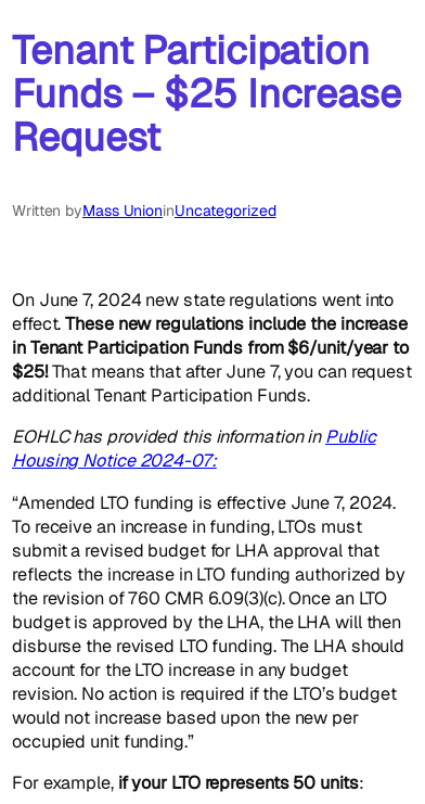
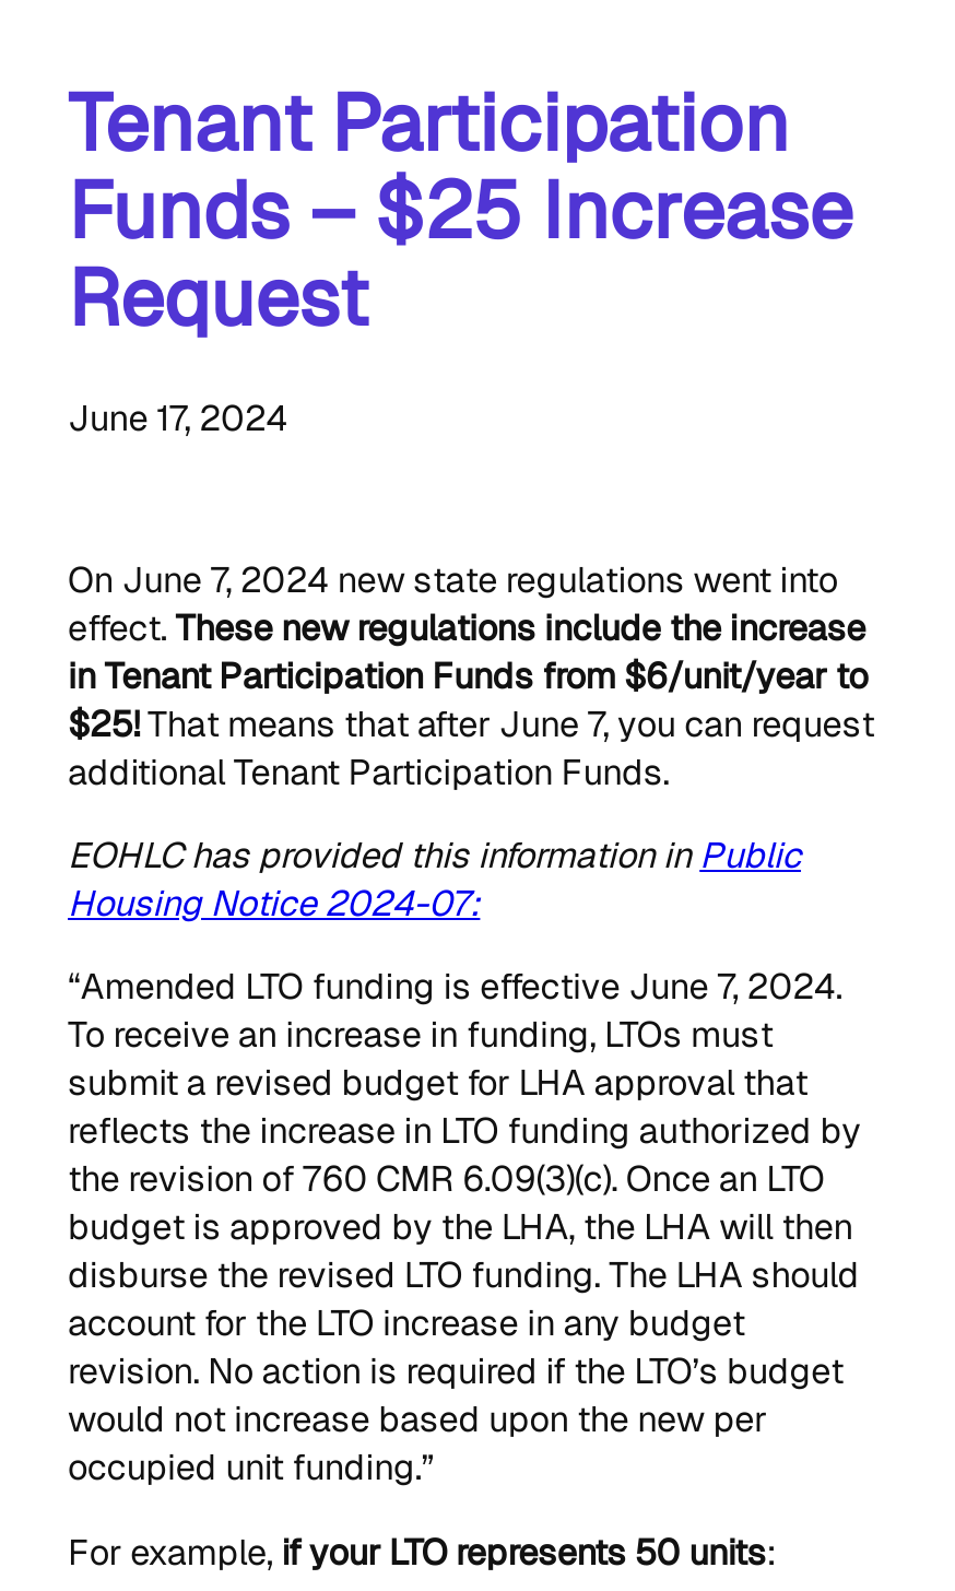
- Written byMass UnioninUncategorized
+ June 17, 2024
